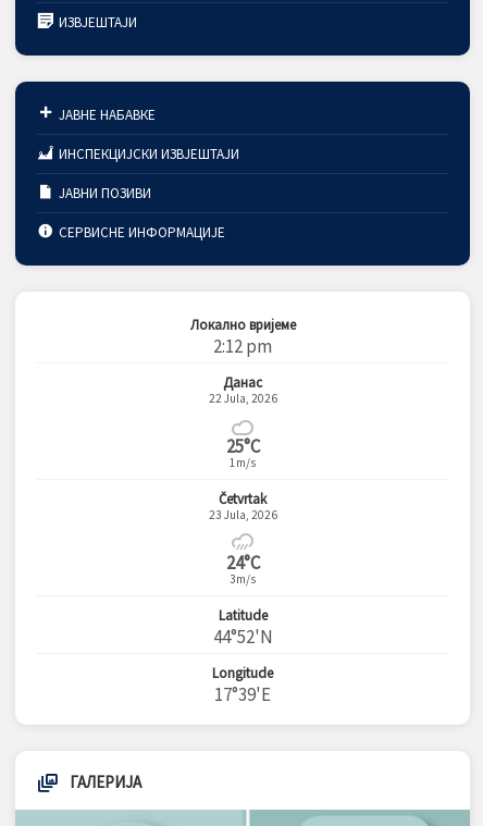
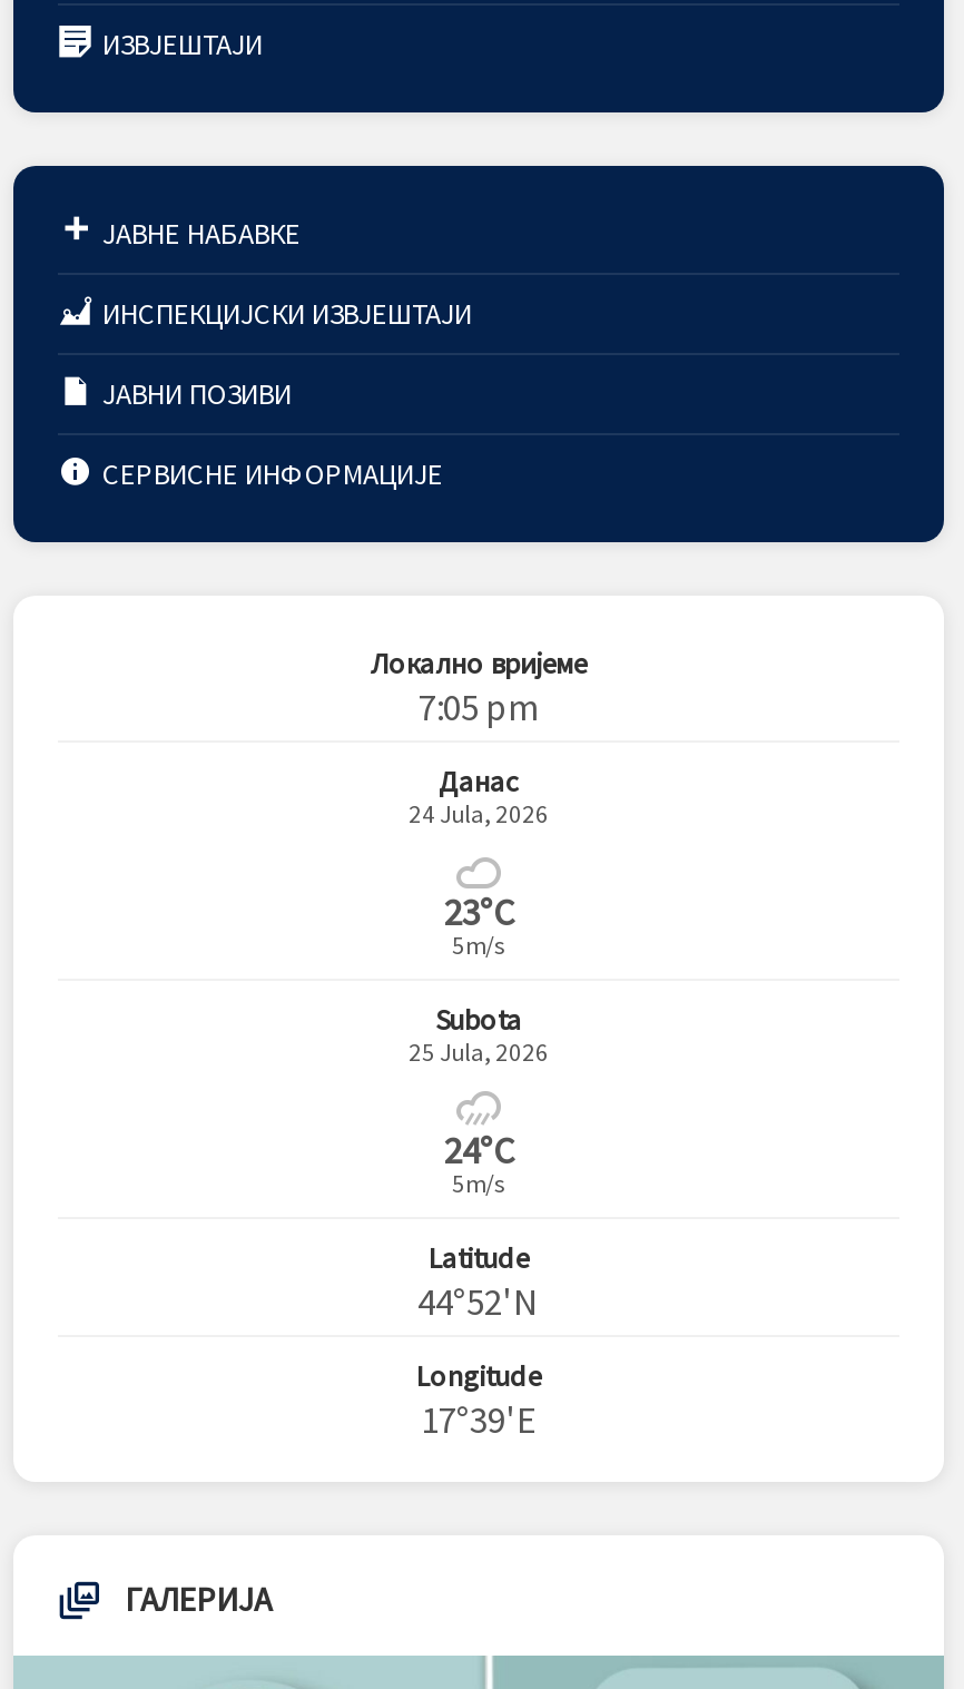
- 2:12 pm
+ 7:05 pm

- 22 Jula, 2026
+ 24 Jula, 2026

- 25°C
- 1m/s
+ 23°C
+ 5m/s

- Četvrtak
- 23 Jula, 2026
+ Subota
+ 25 Jula, 2026

- 3m/s
+ 5m/s
